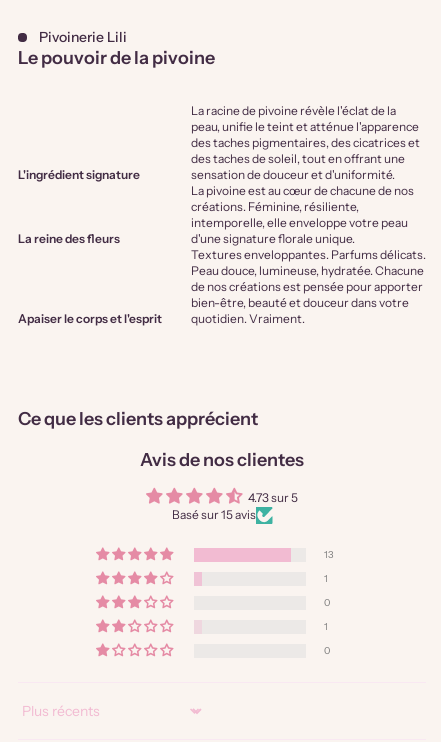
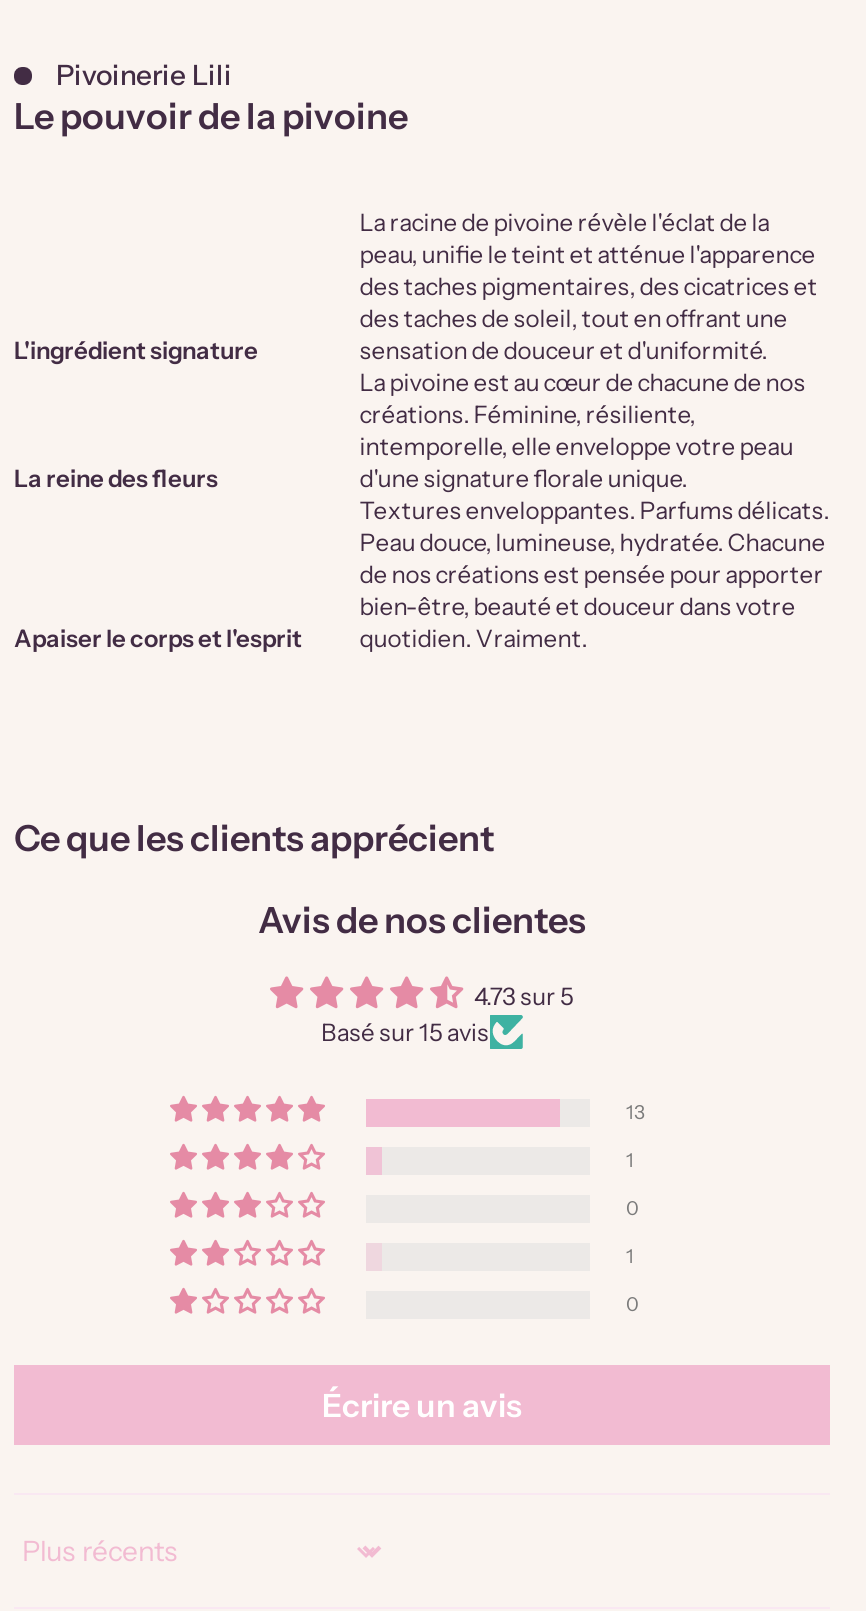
+ Écrire un avis
